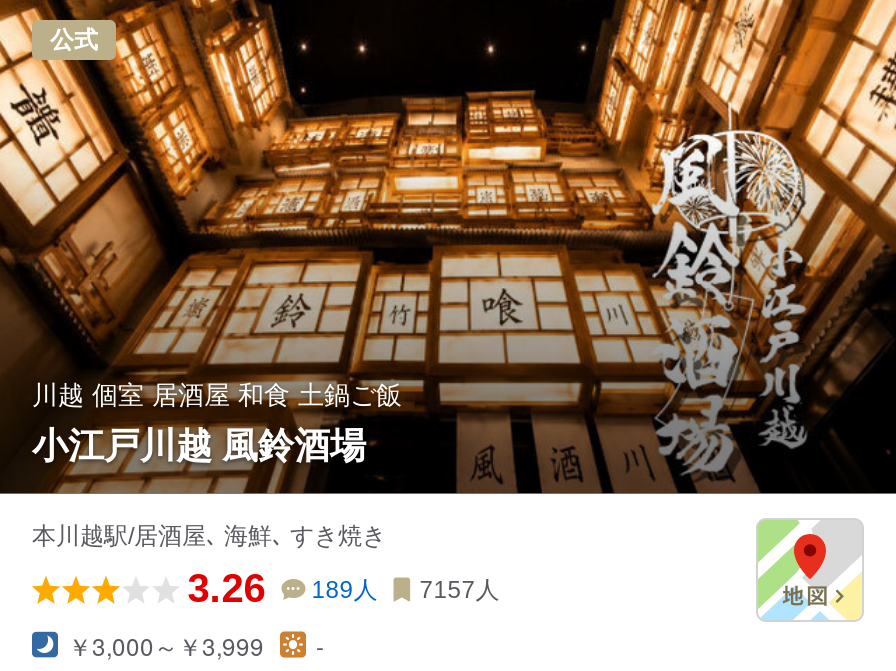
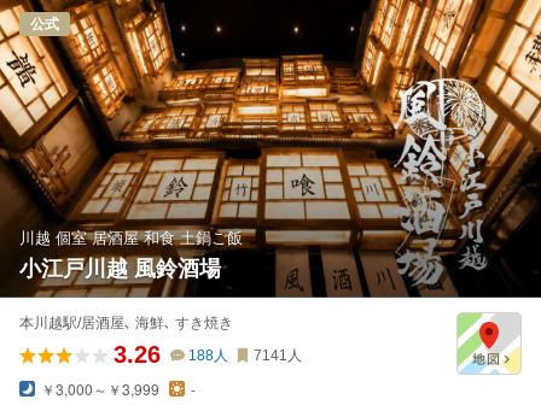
- 189人
+ 188人

- 7157人
+ 7141人
